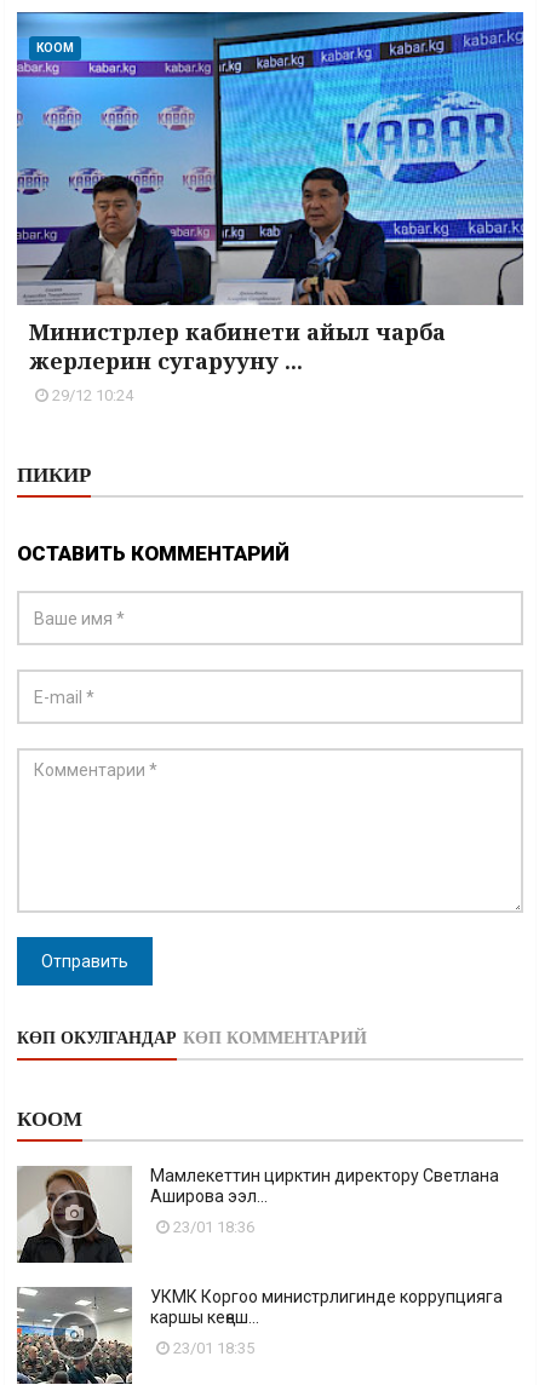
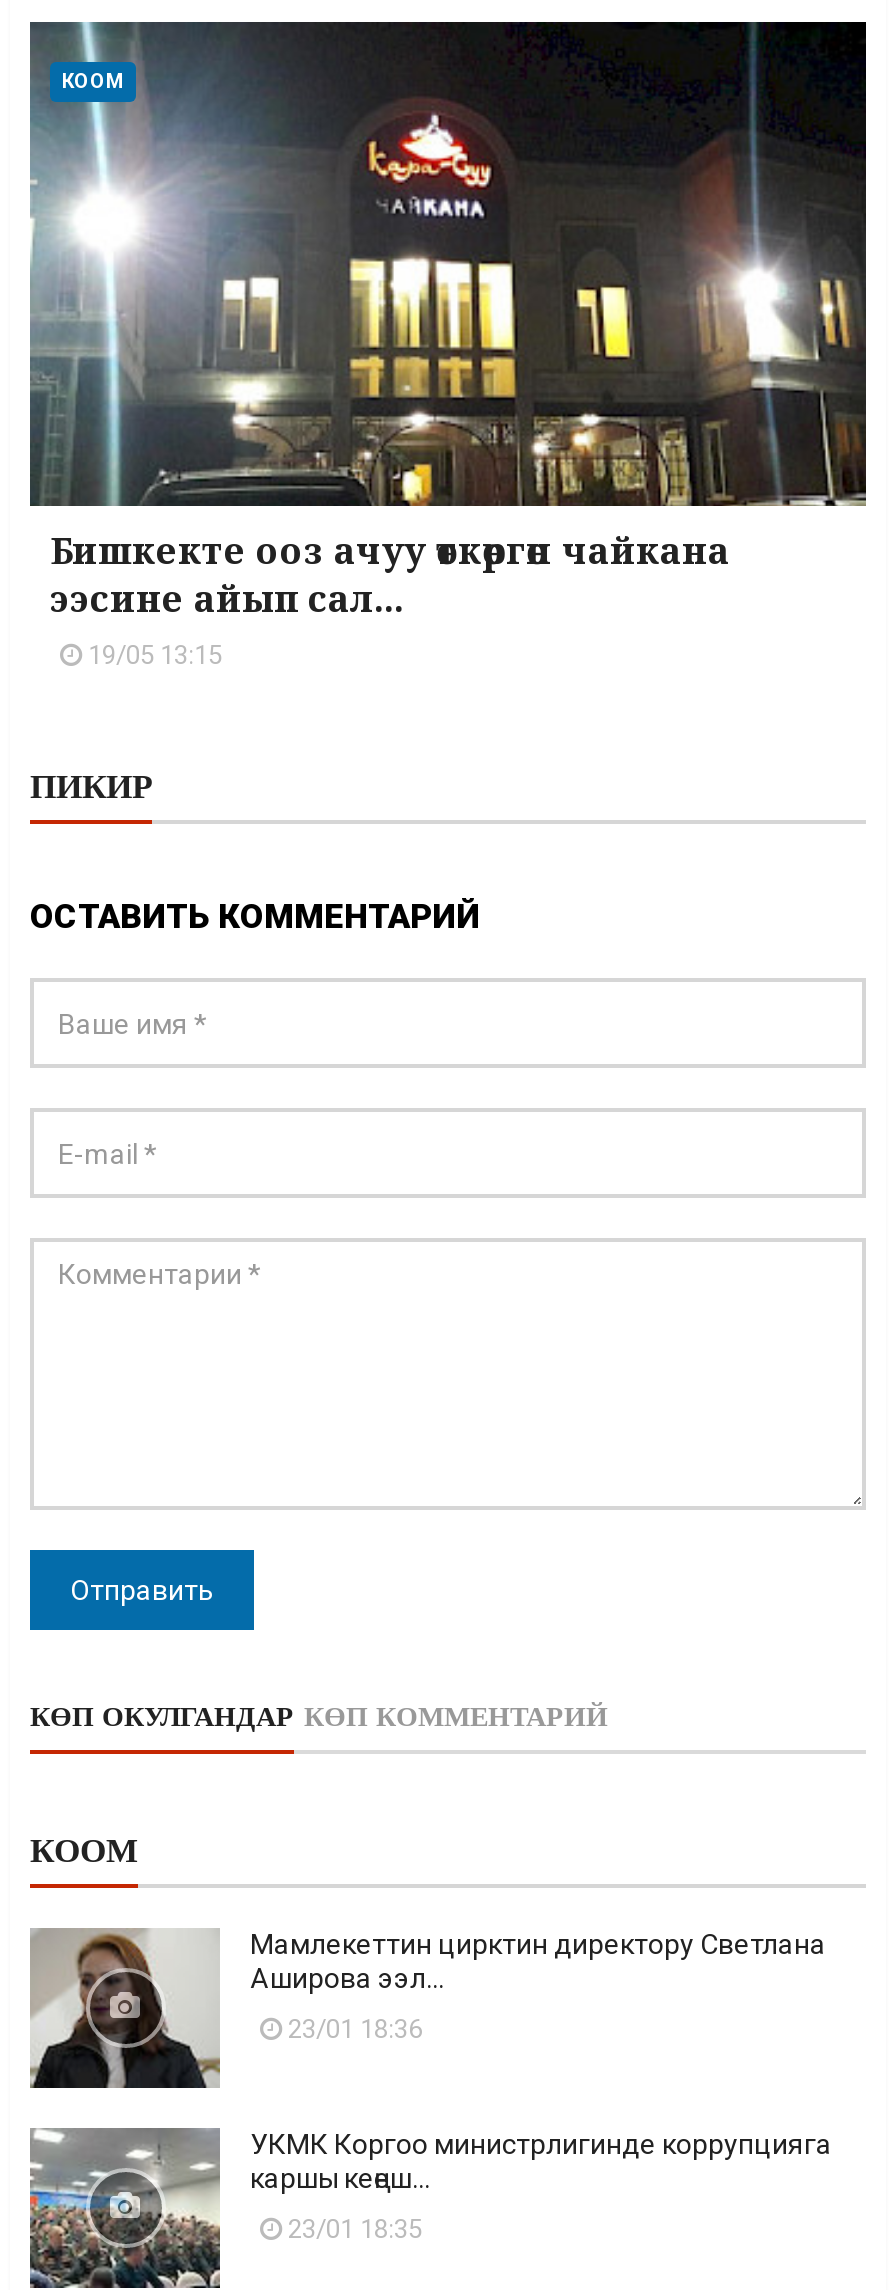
- [image]
- Министрлер кабинети айыл чарба
- жерлерин сугарууну ...
- 29/12 10:24
+ [image]
+ Бишкекте ооз ачуу өткөргөн чайкана
+ ээсине айып сал...
+ 19/05 13:15
